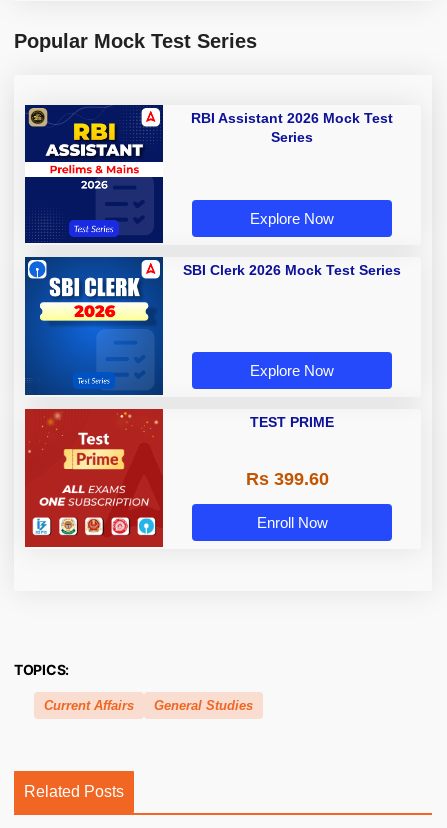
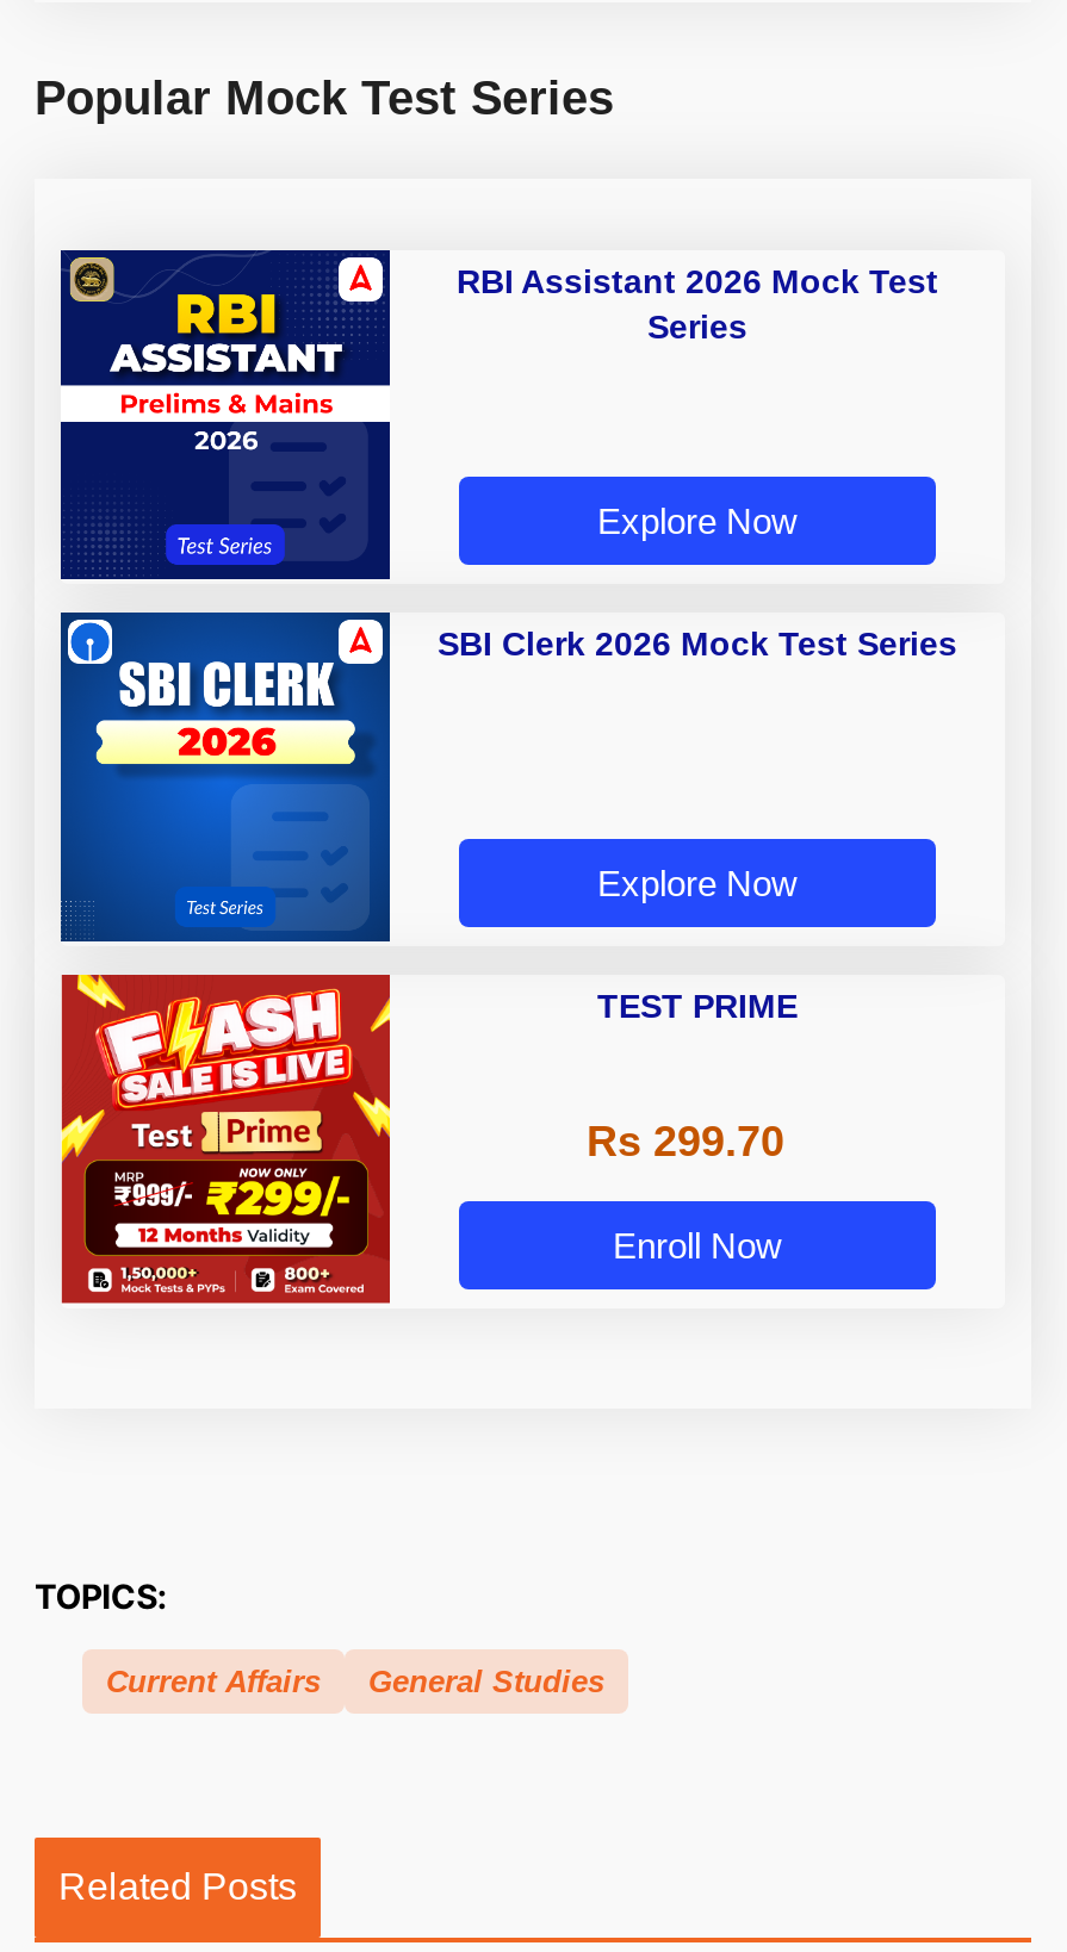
- [image]
+ [image]

- Rs 399.60
+ Rs 299.70
